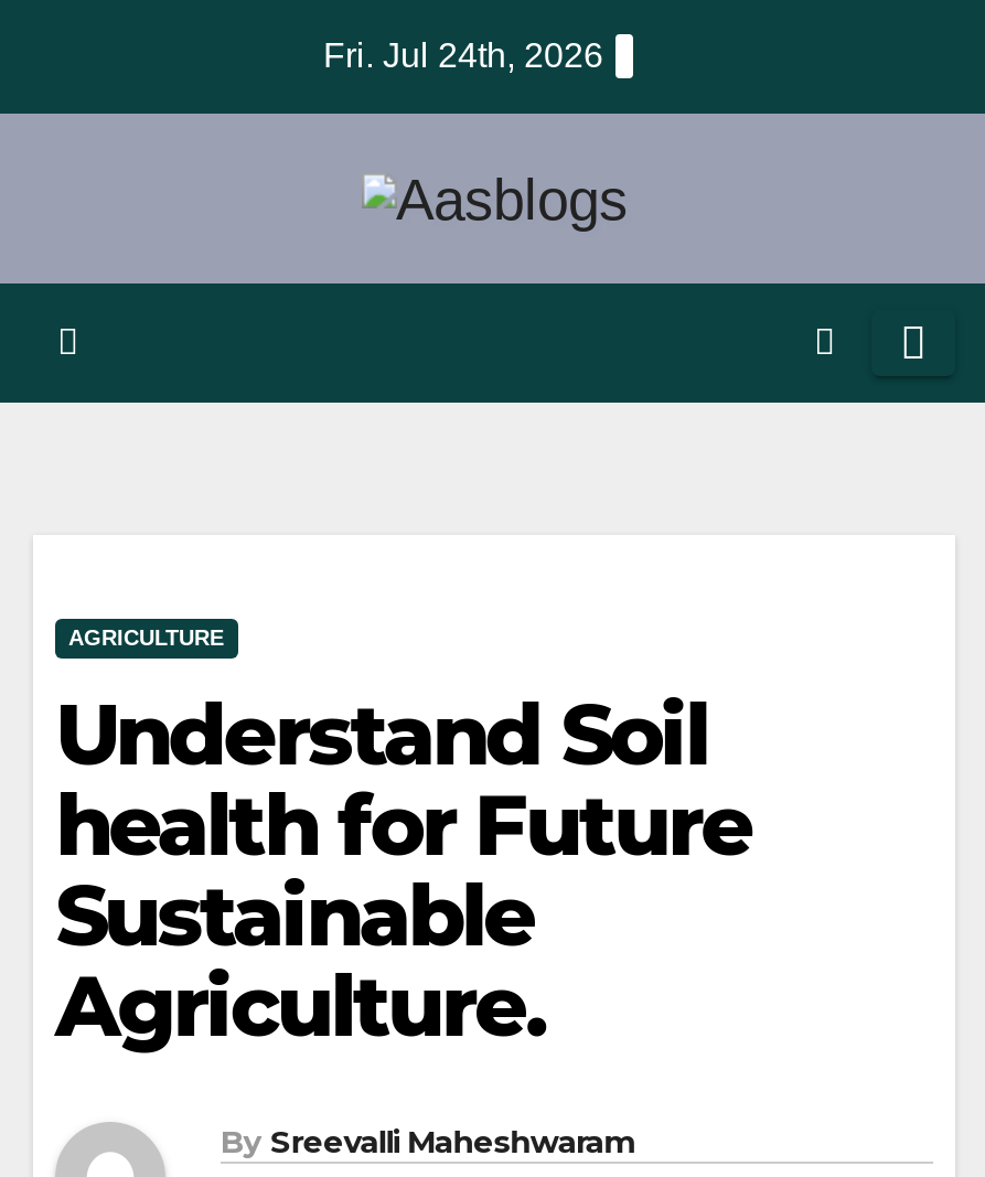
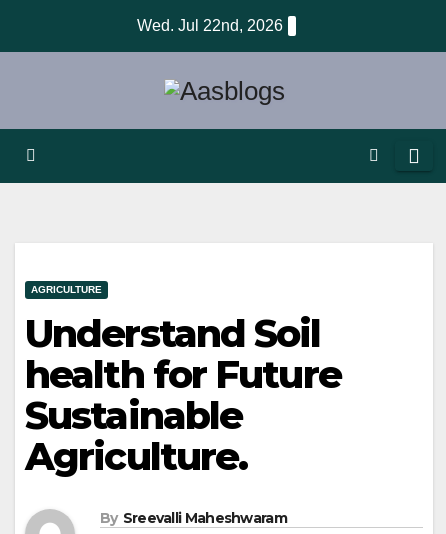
- Fri. Jul 24th, 2026
+ Wed. Jul 22nd, 2026
